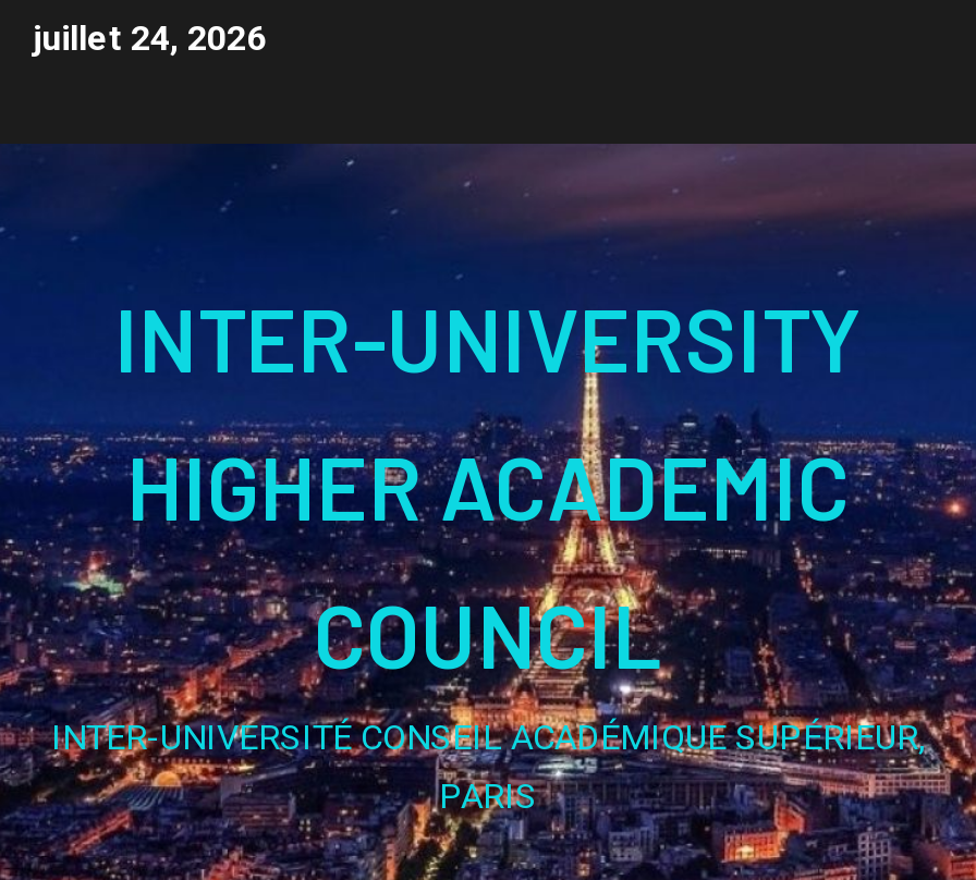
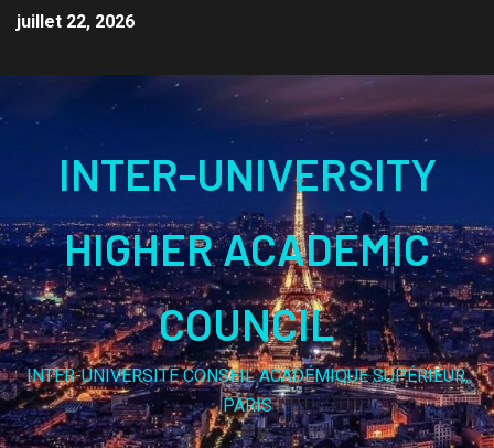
- juillet 24, 2026
+ juillet 22, 2026
